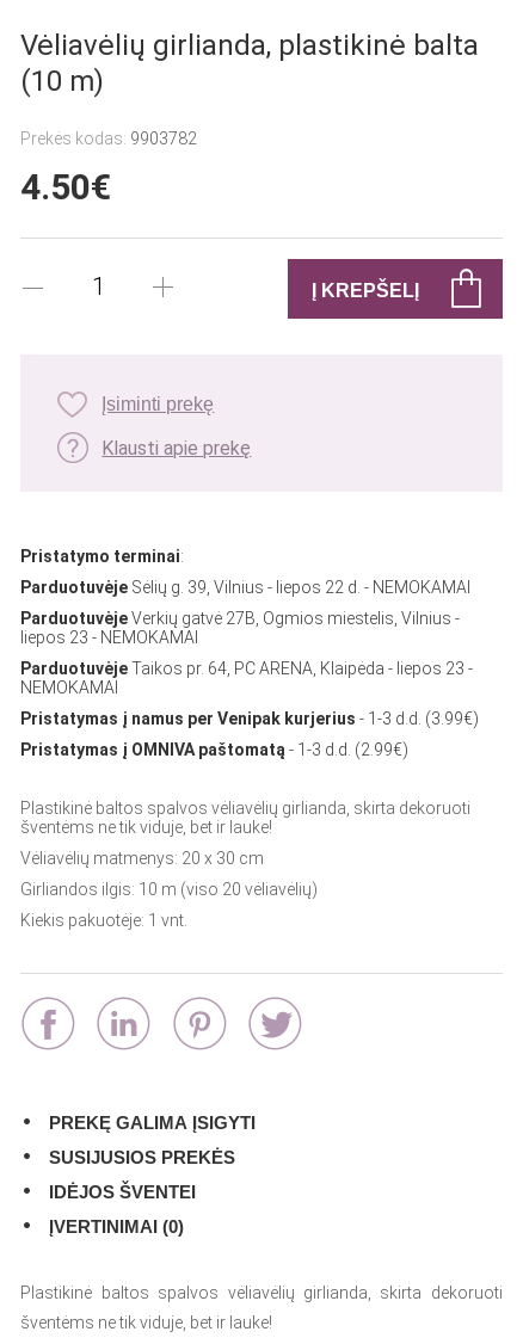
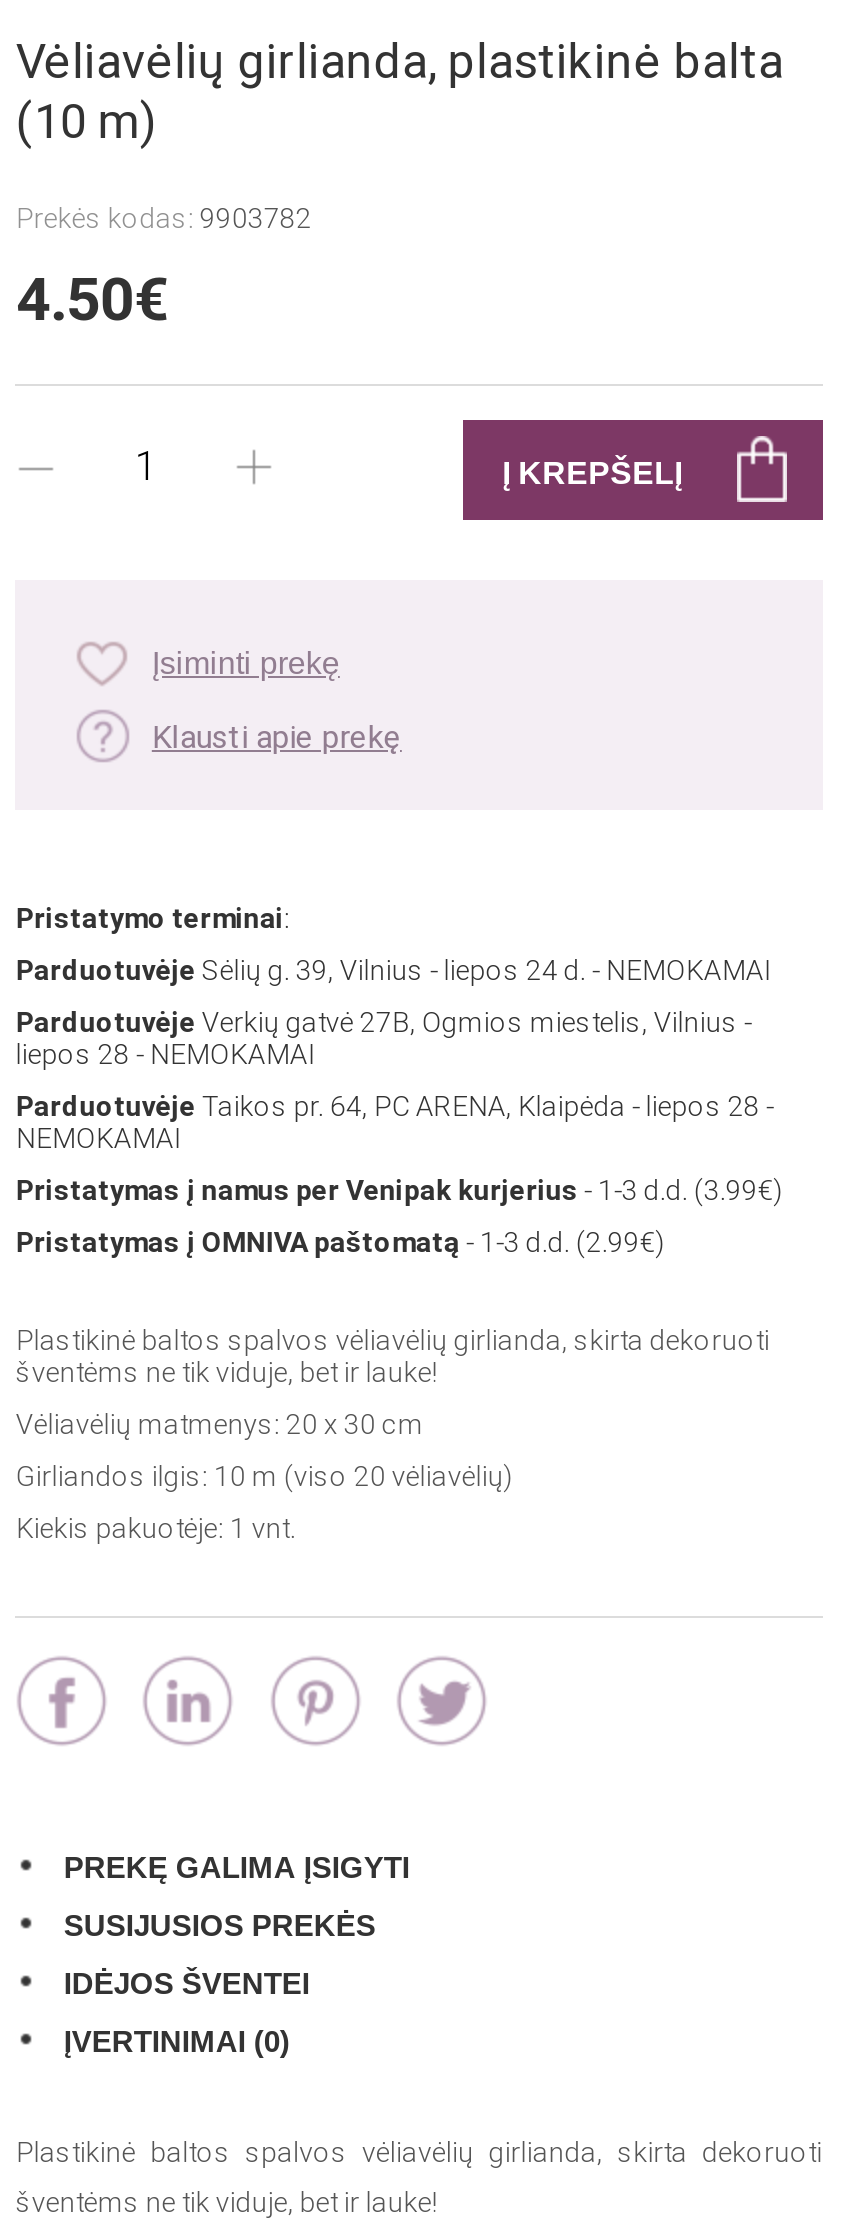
- Parduotuvėje Sėlių g. 39, Vilnius - liepos 22 d. - NEMOKAMAI
+ Parduotuvėje Sėlių g. 39, Vilnius - liepos 24 d. - NEMOKAMAI

- liepos 23 - NEMOKAMAI
+ liepos 28 - NEMOKAMAI

- Parduotuvėje Taikos pr. 64, PC ARENA, Klaipėda - liepos 23 -
+ Parduotuvėje Taikos pr. 64, PC ARENA, Klaipėda - liepos 28 -
